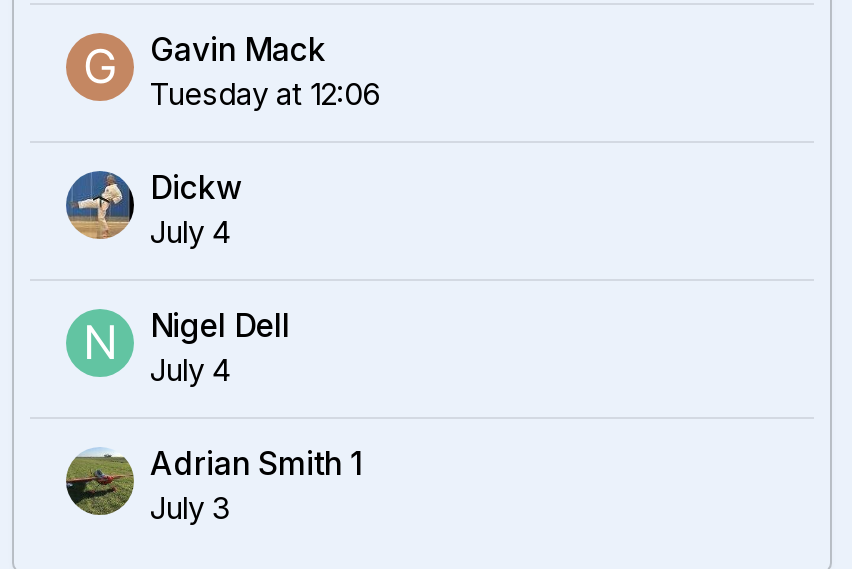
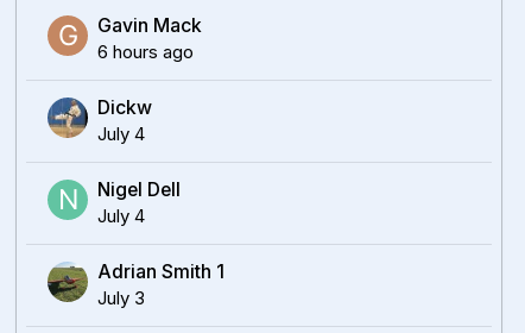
- Tuesday at 12:06
+ 6 hours ago
